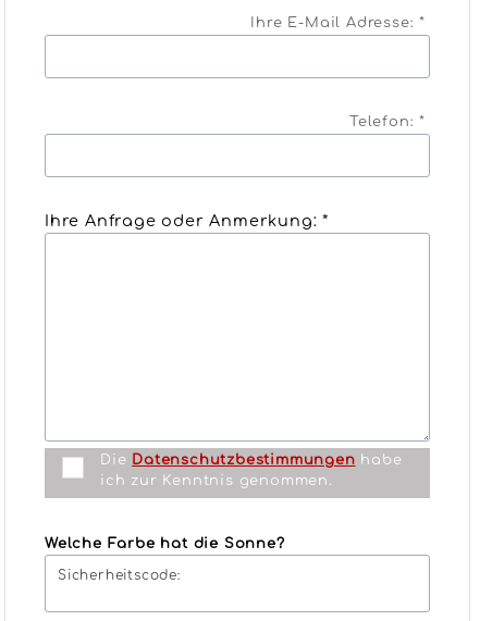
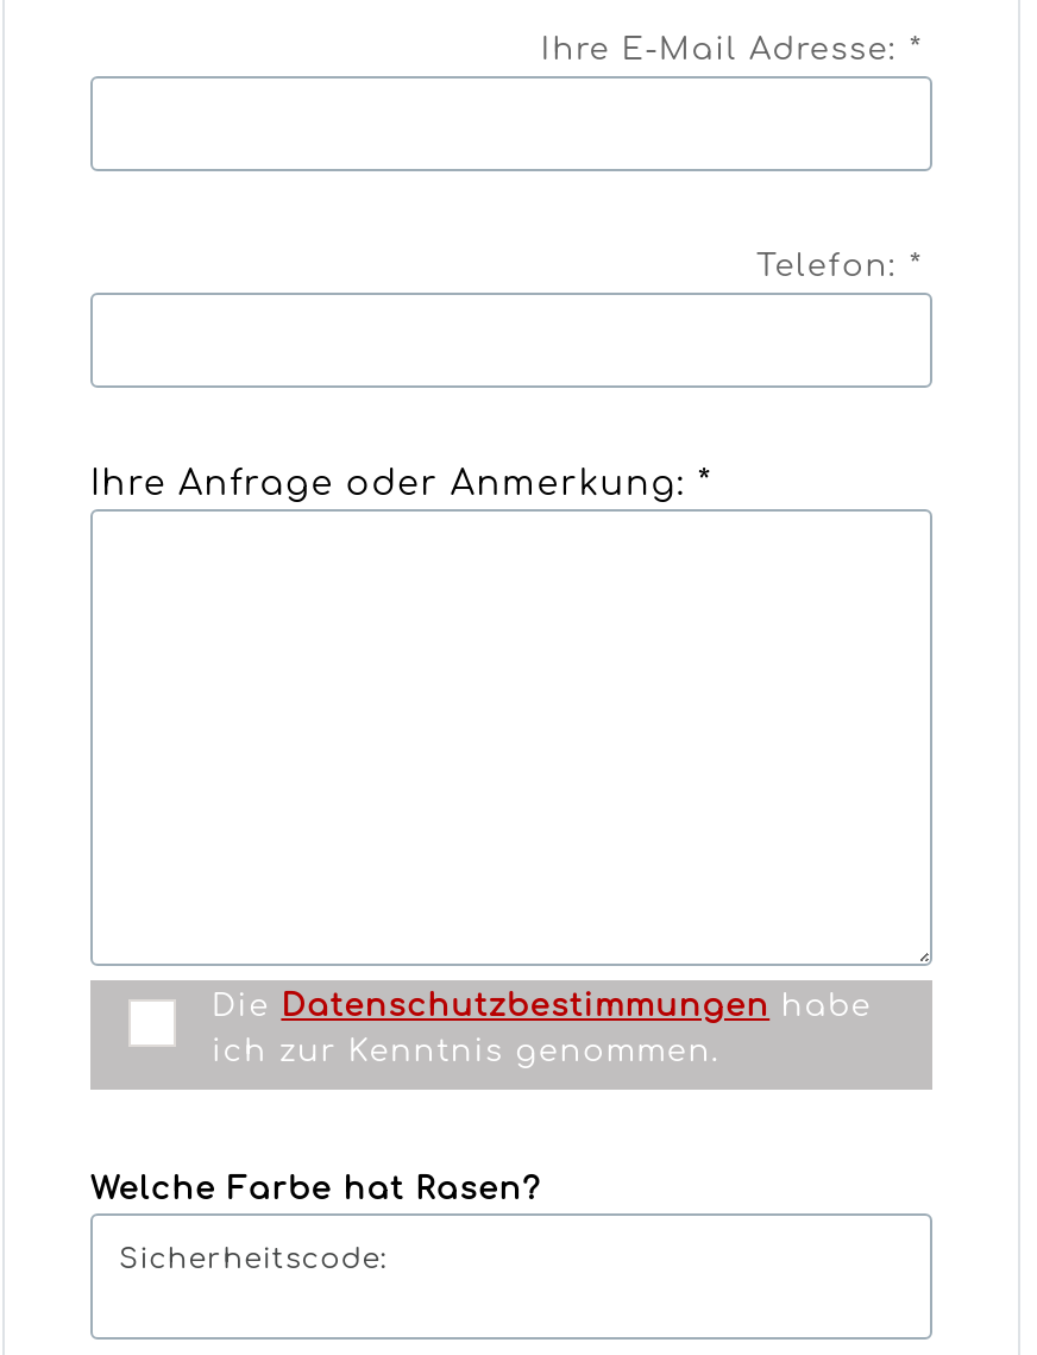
- Welche Farbe hat die Sonne?
+ Welche Farbe hat Rasen?
